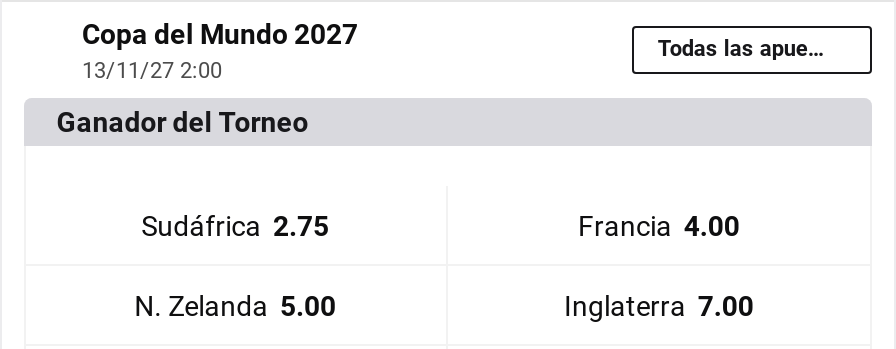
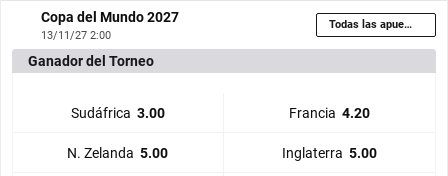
- Sudáfrica 2.75
+ Sudáfrica 3.00

- Francia 4.00
+ Francia 4.20

- Inglaterra 7.00
+ Inglaterra 5.00
